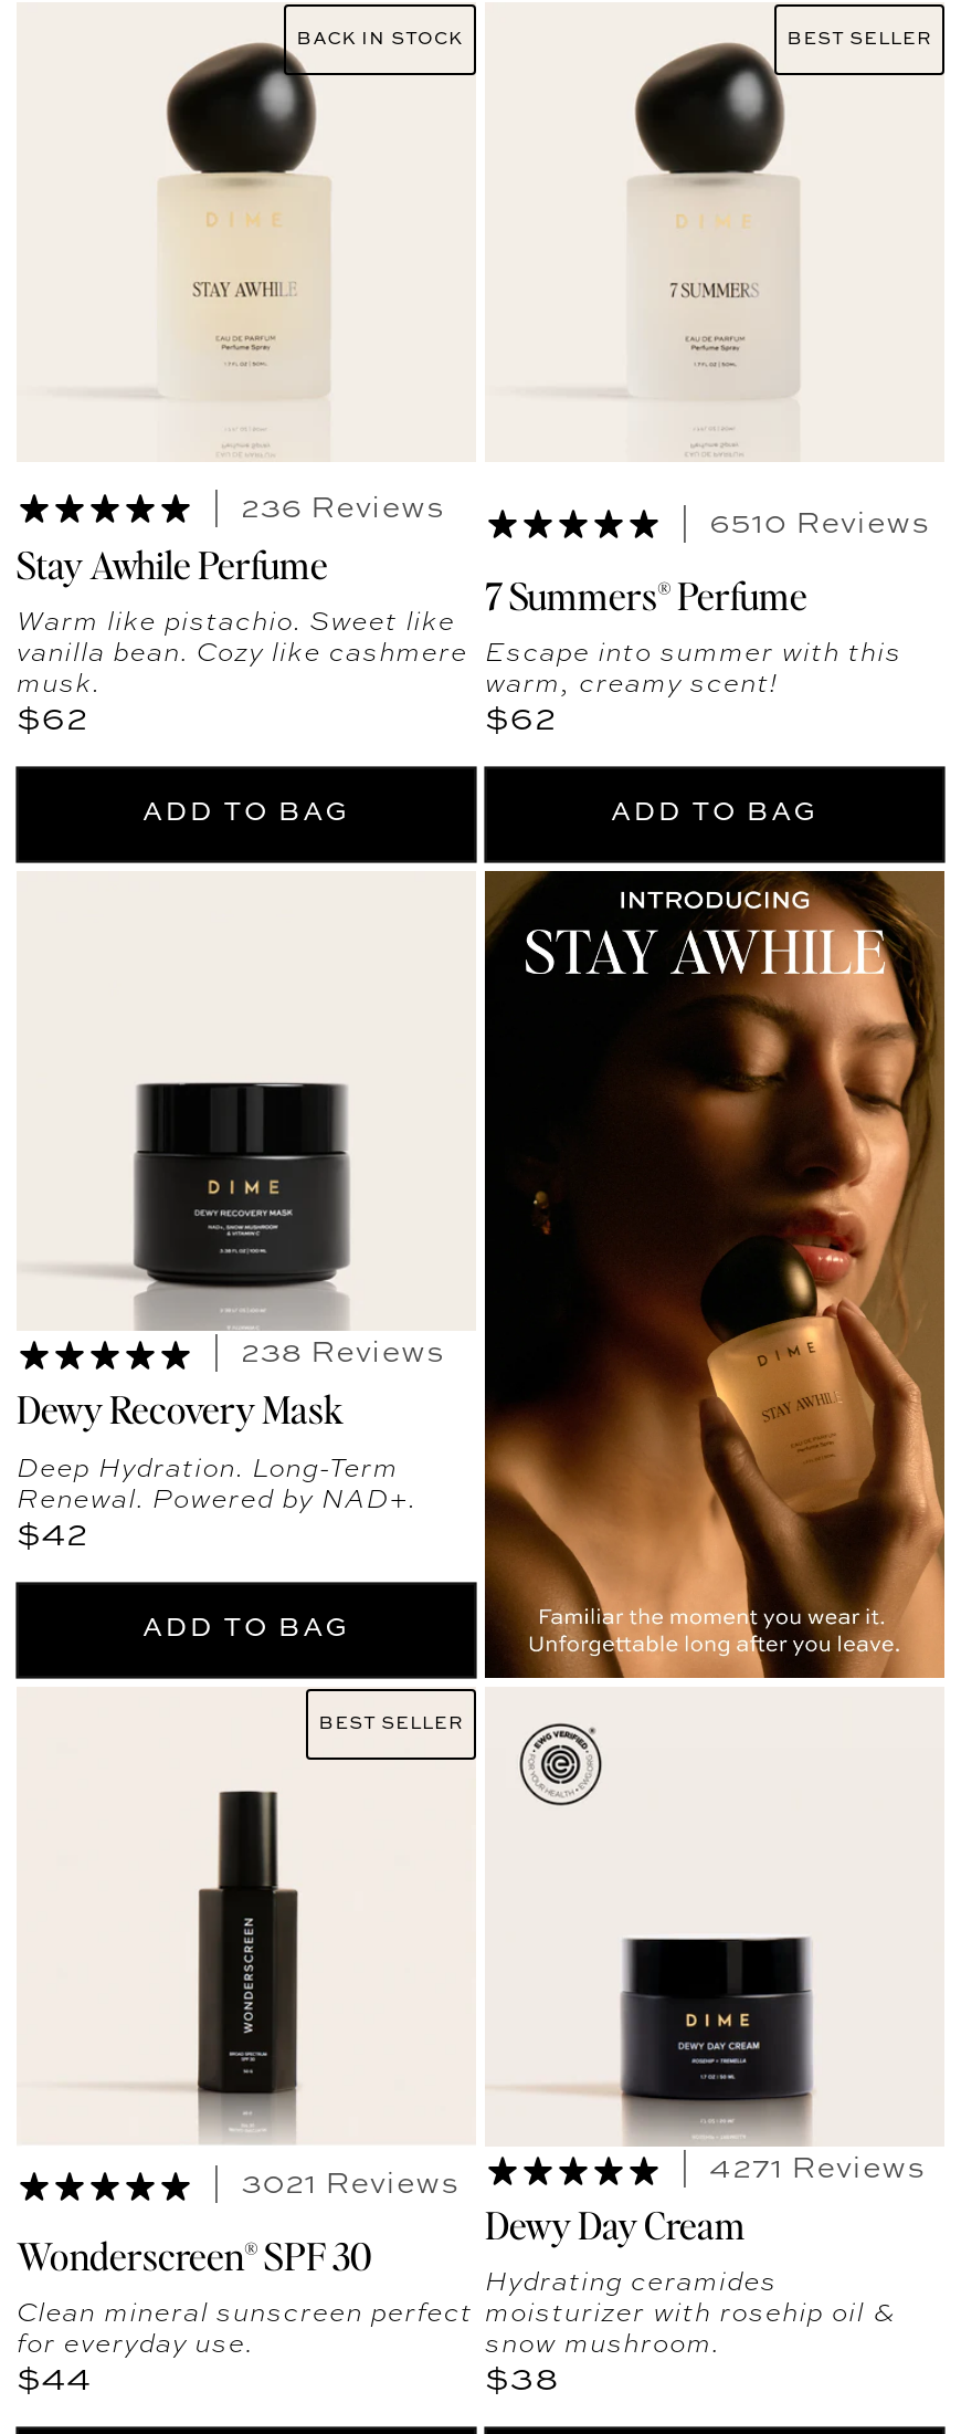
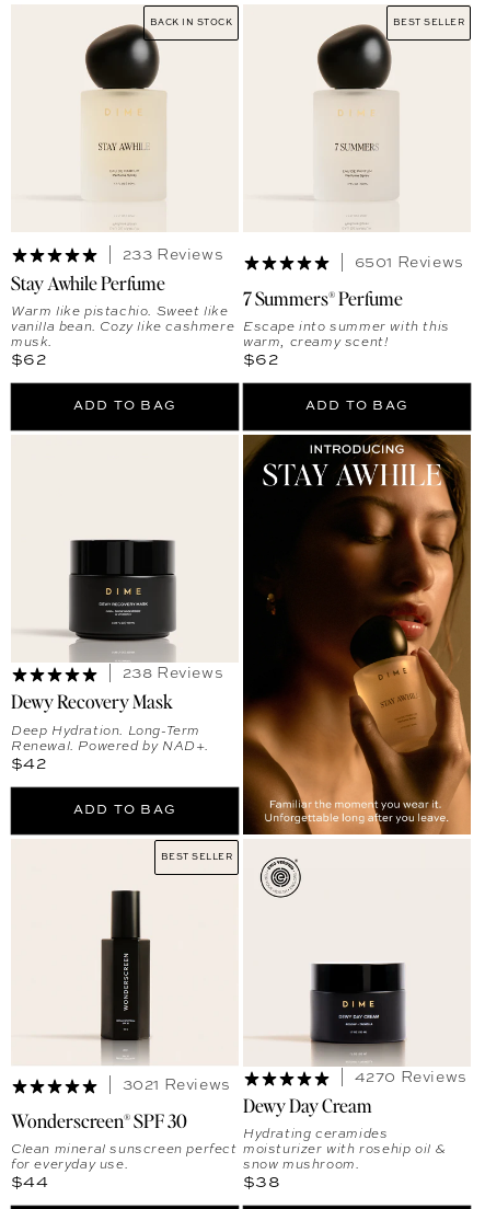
- 236 Reviews
+ 233 Reviews

- 6510 Reviews
+ 6501 Reviews

- 4271 Reviews
+ 4270 Reviews
